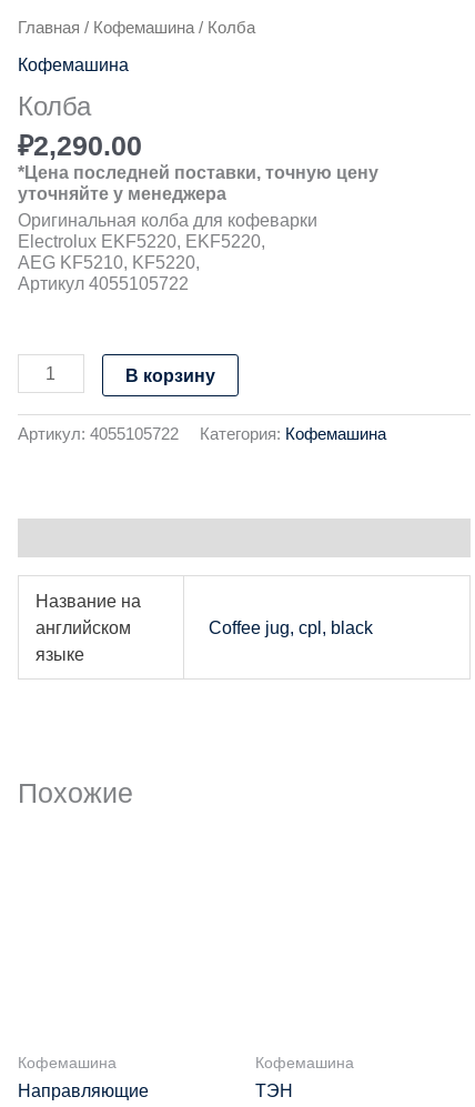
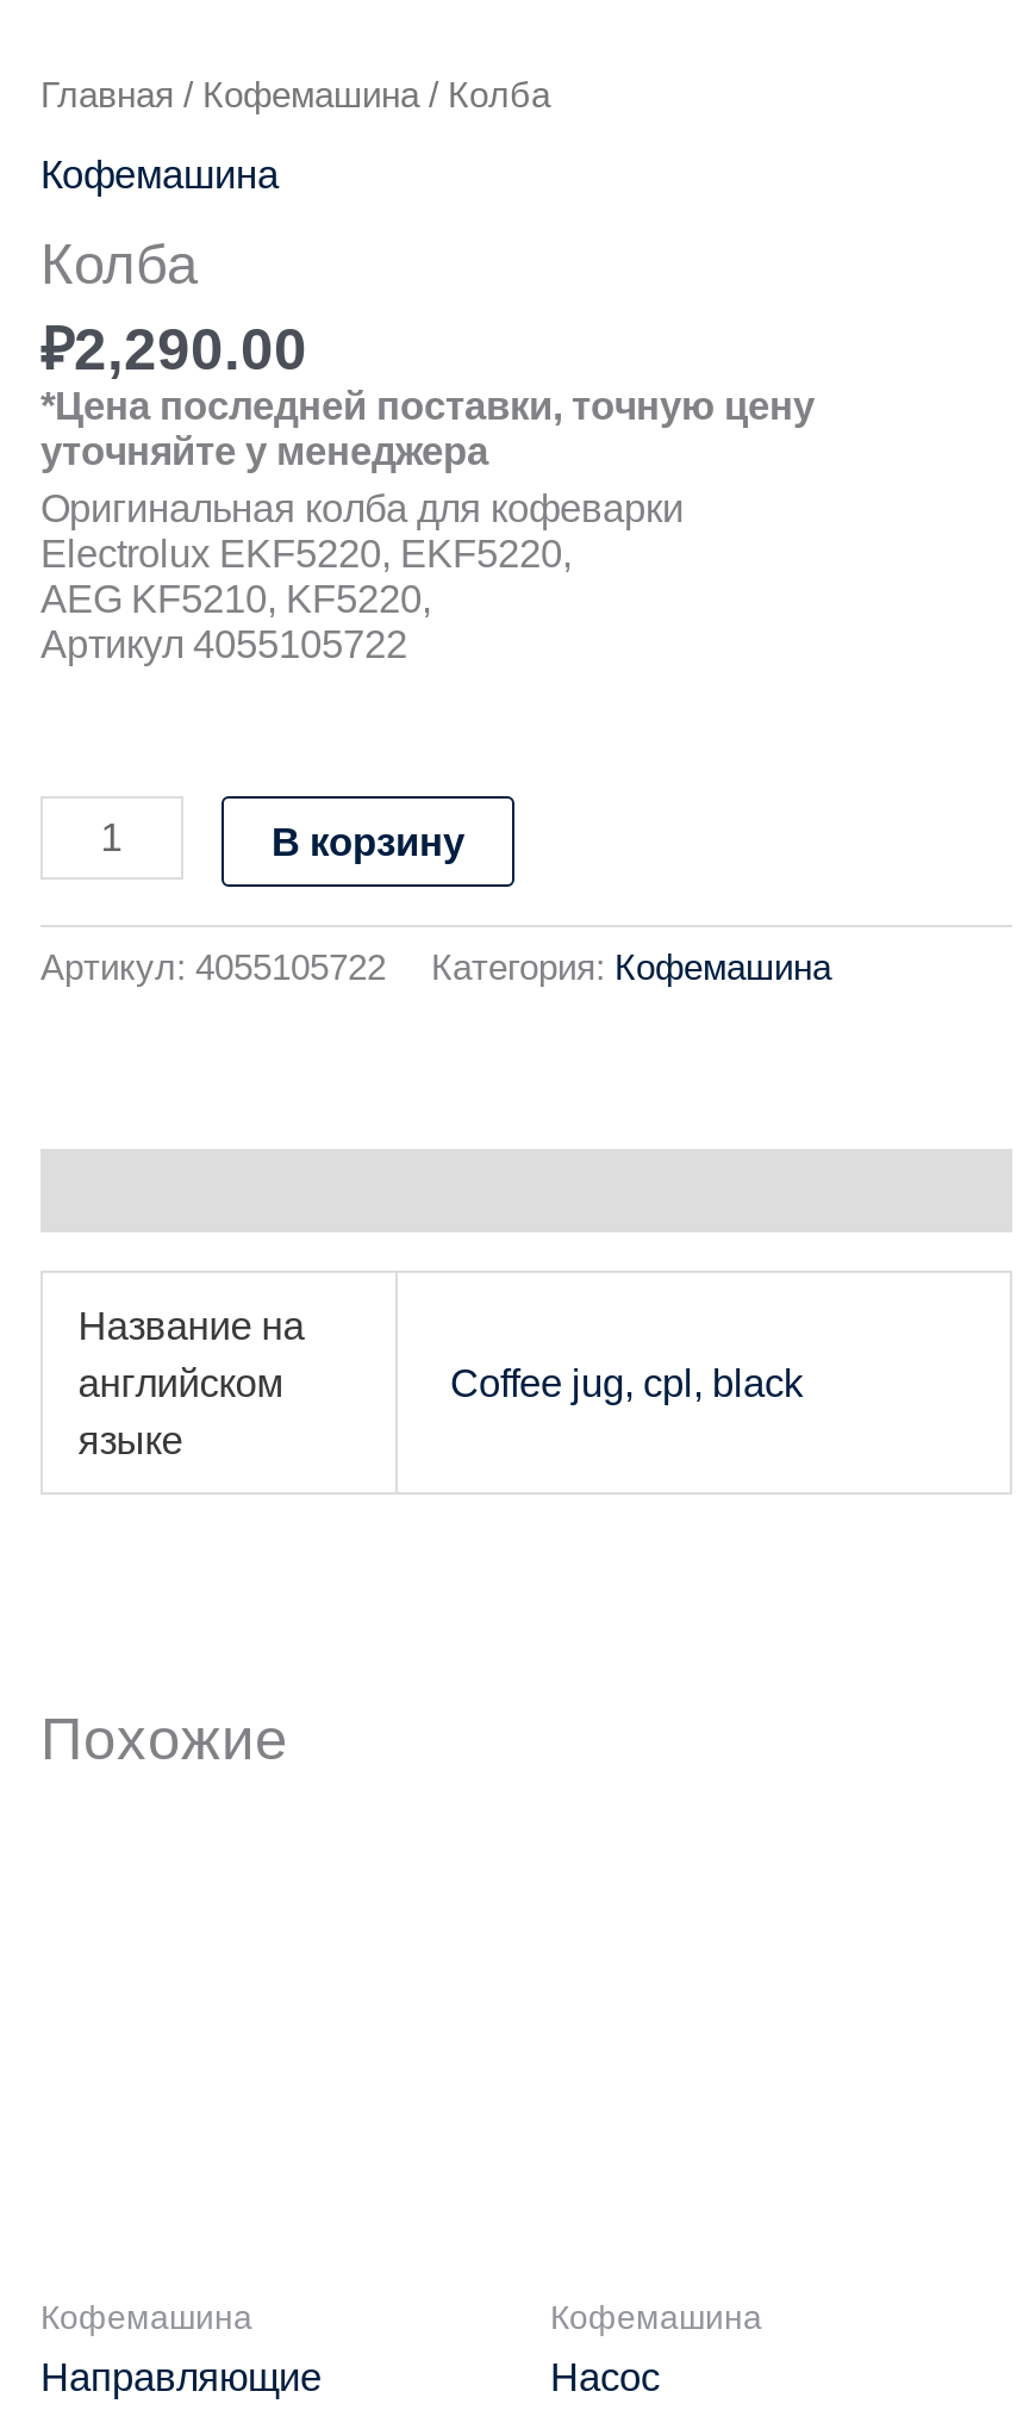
- ТЭН
+ Насос
